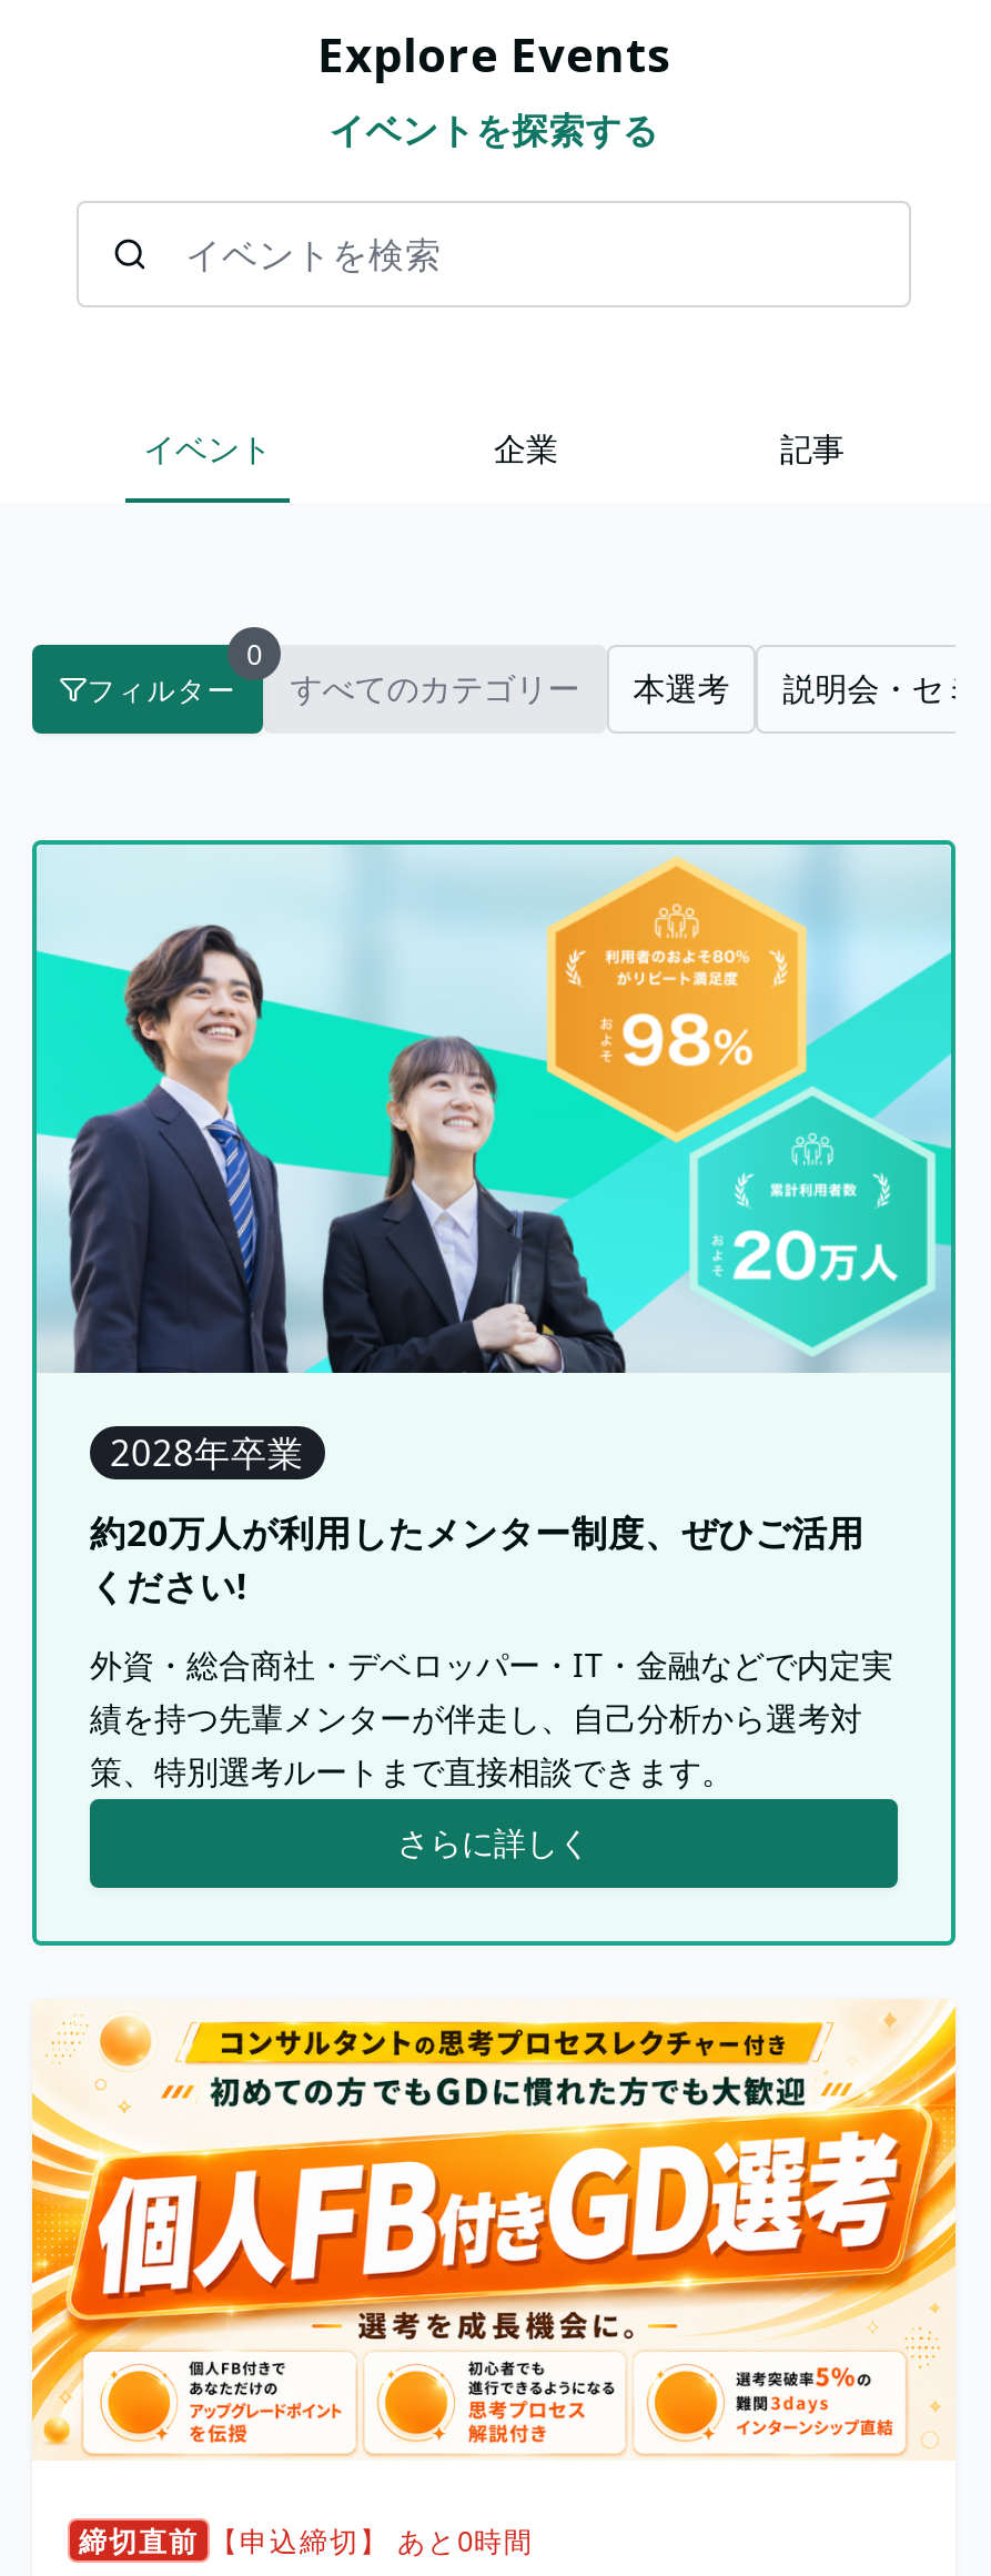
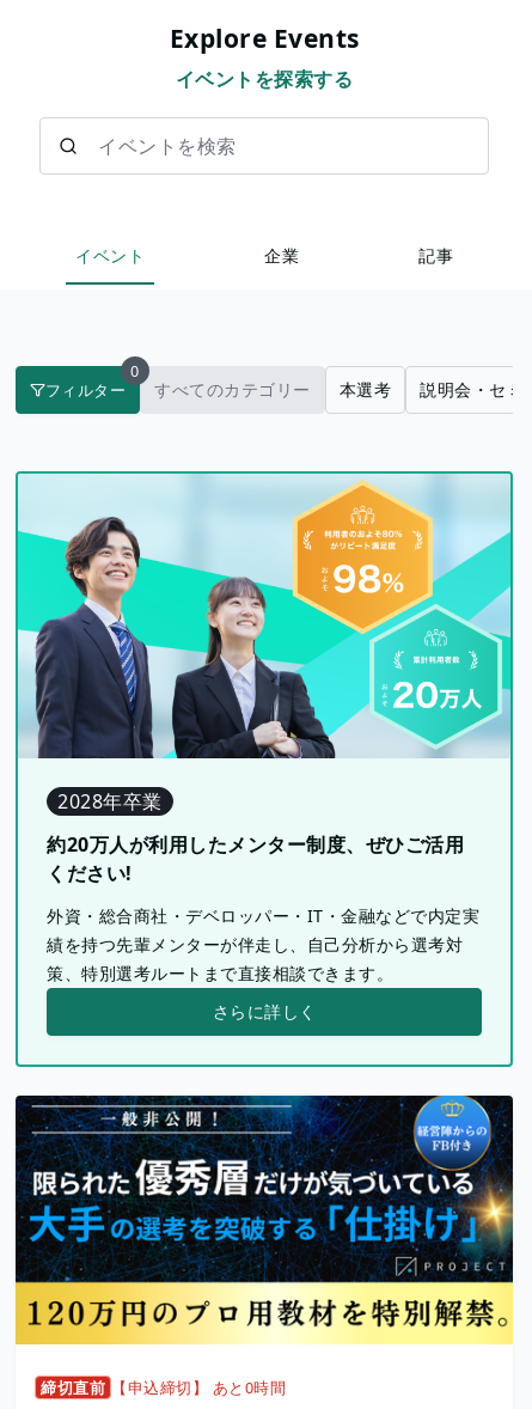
- [image]
+ [image]
